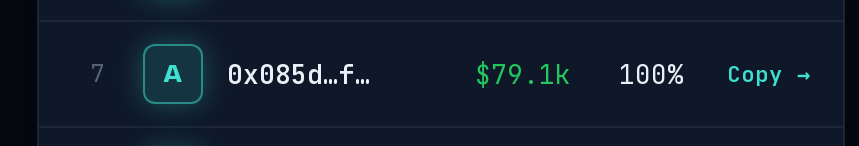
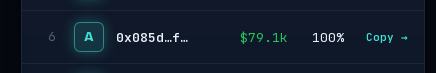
- 7 A
+ 6 A
